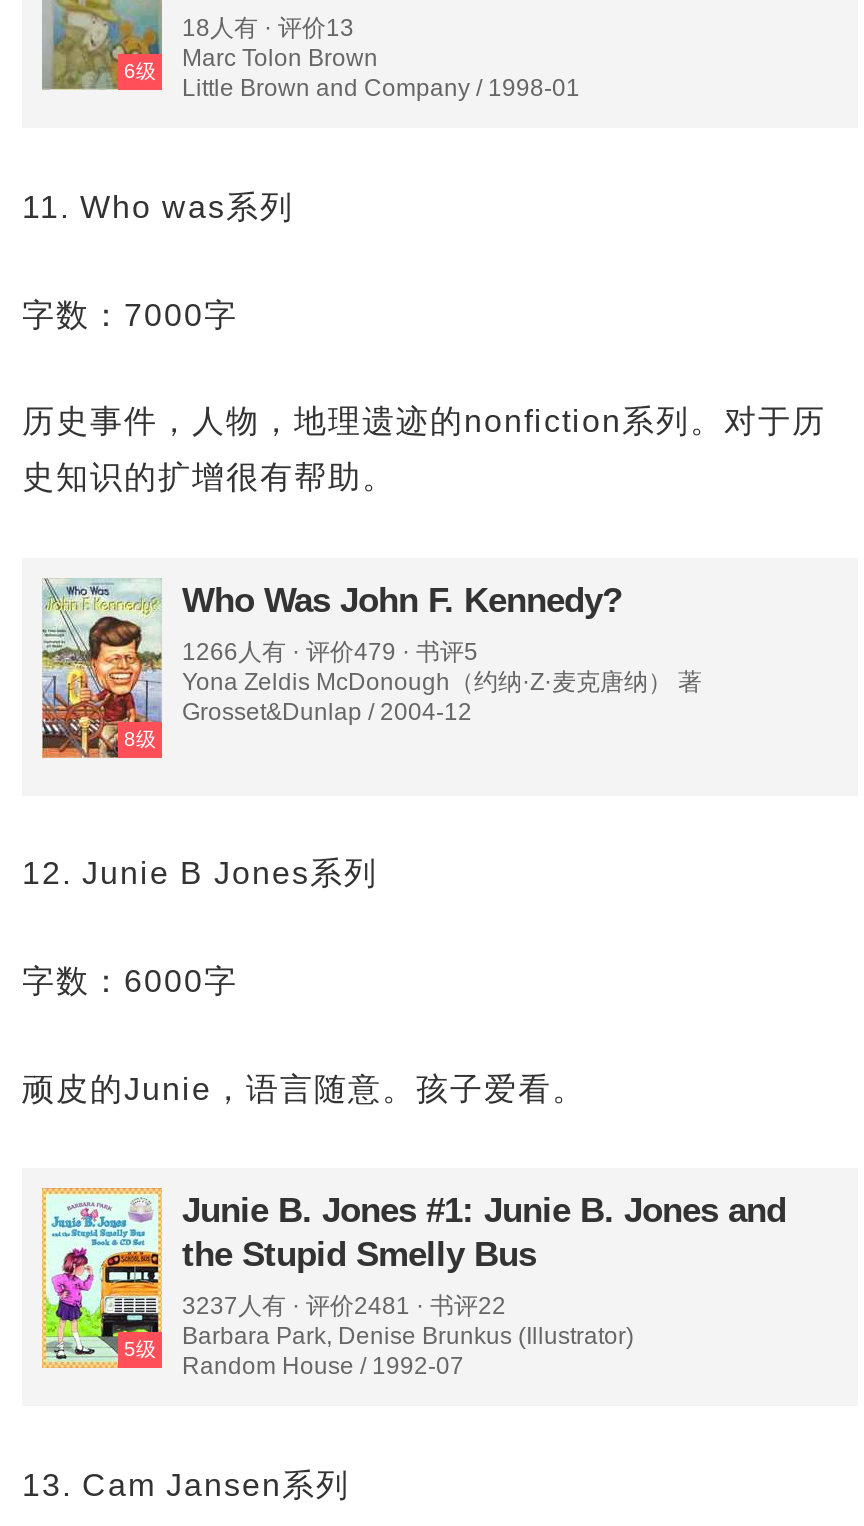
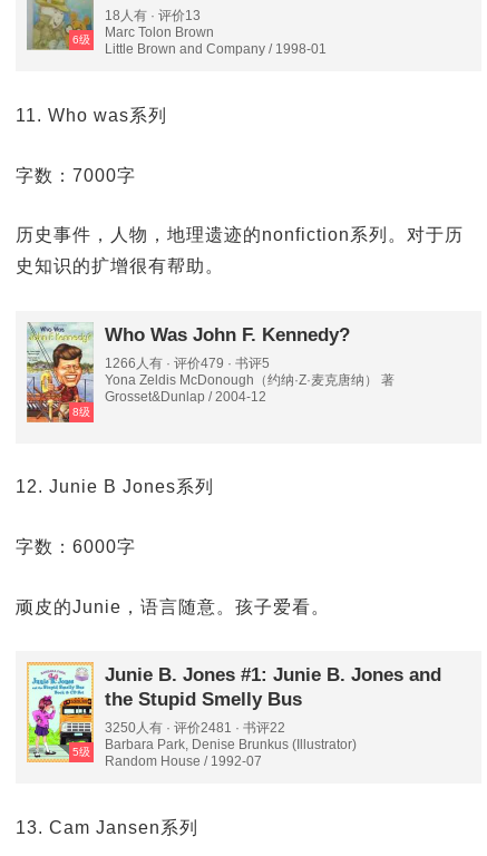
- 3237人有 · 评价2481 · 书评22
+ 3250人有 · 评价2481 · 书评22
